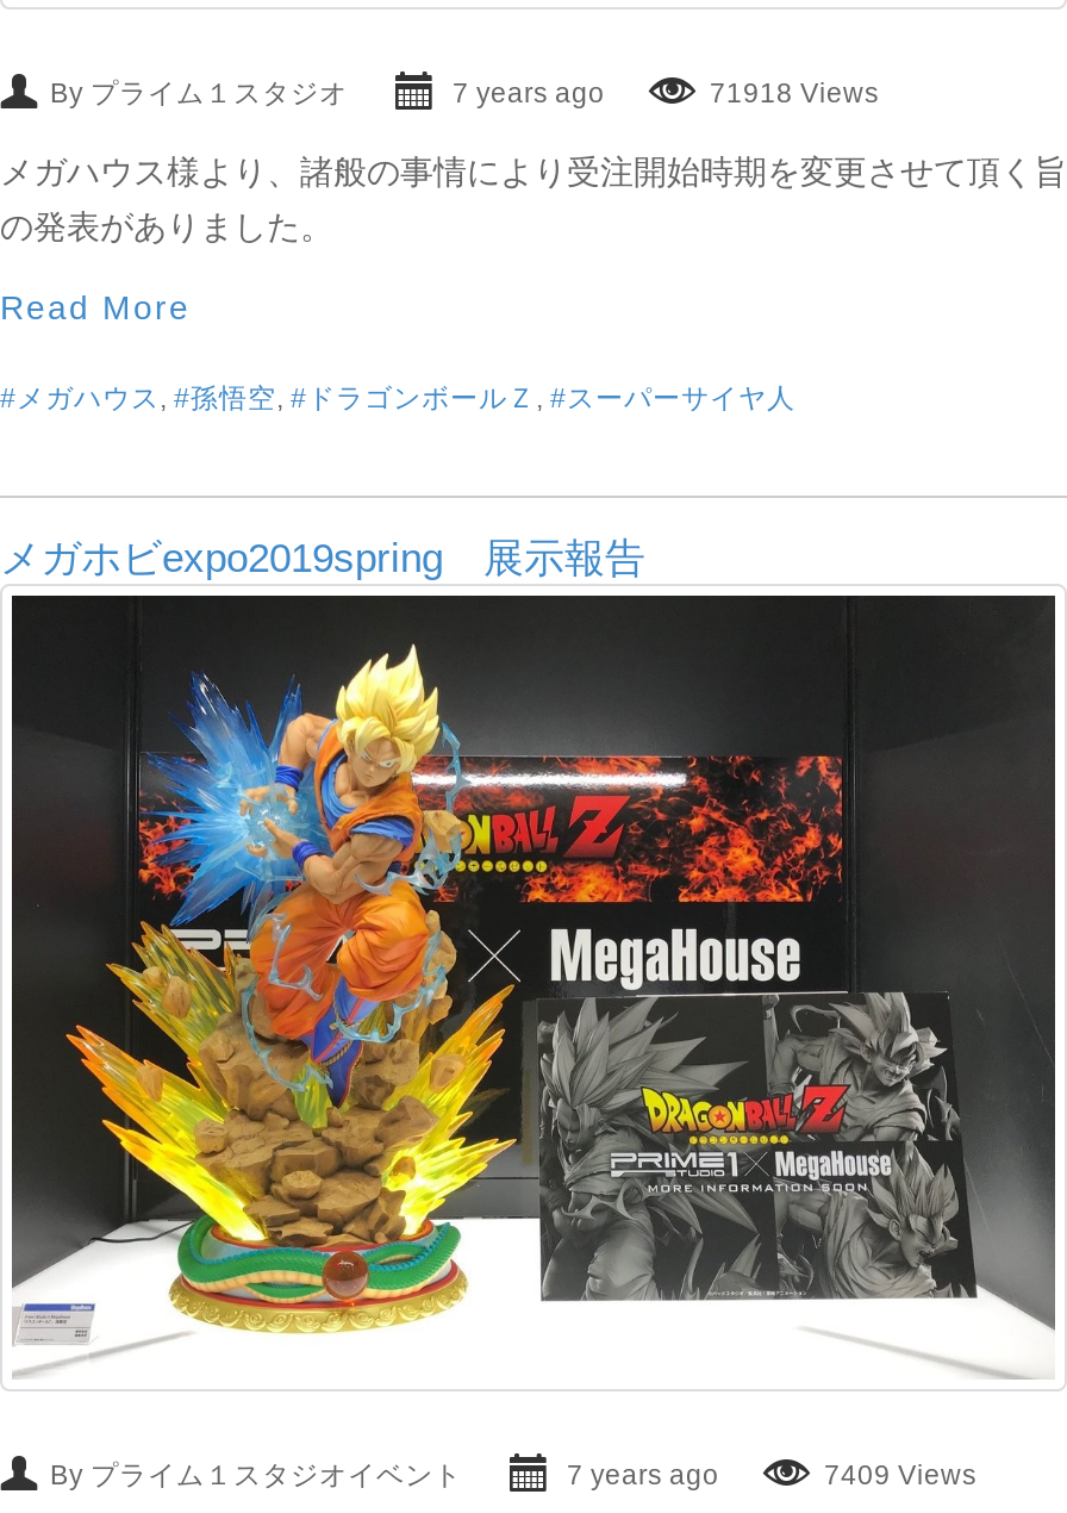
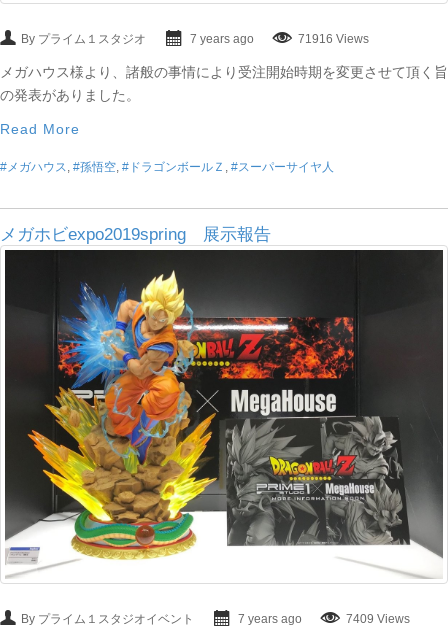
- 71918 Views
+ 71916 Views
